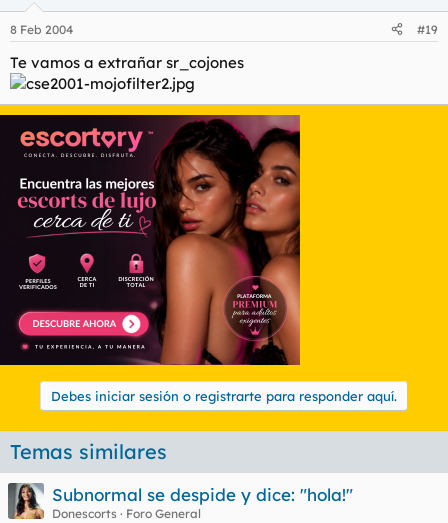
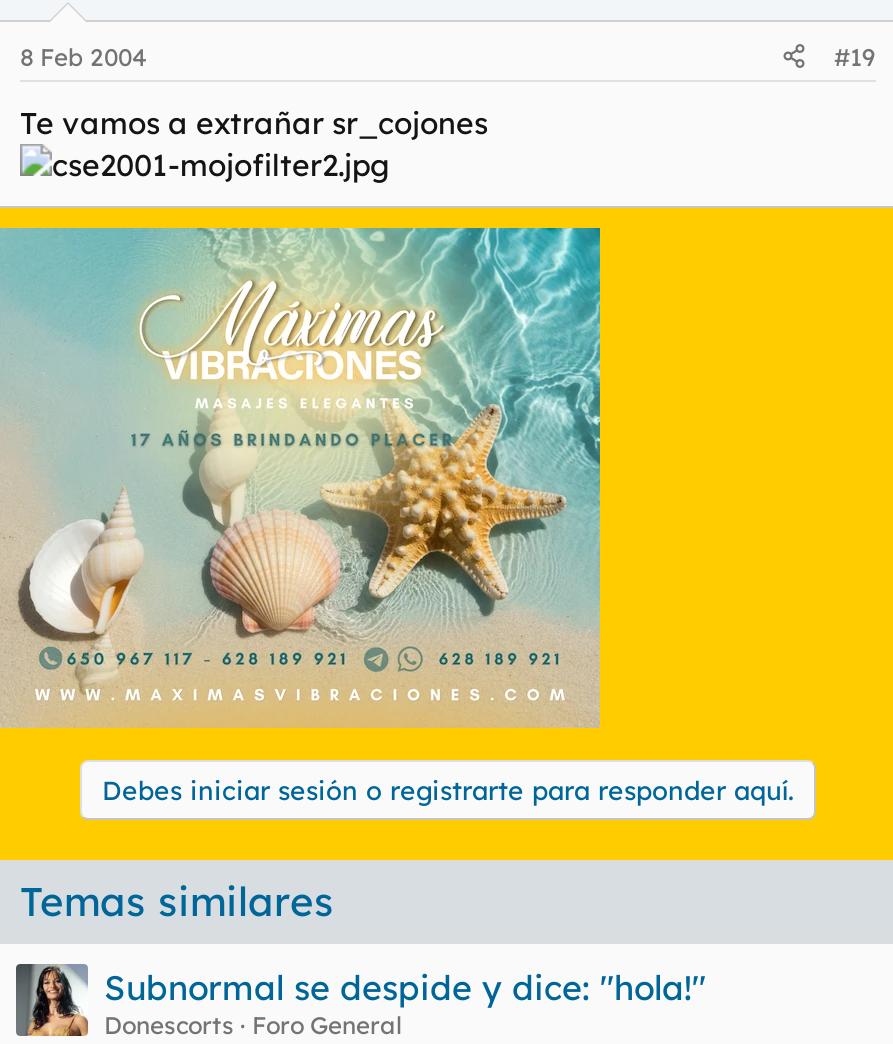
- [image]
+ [image]
